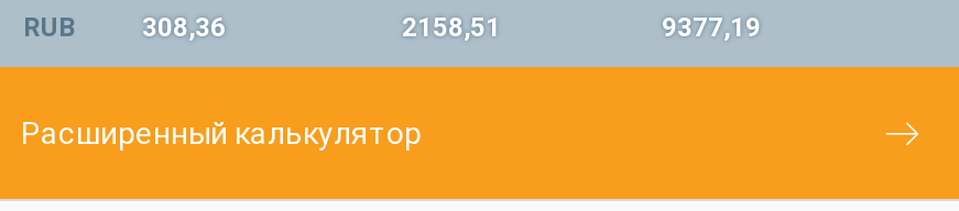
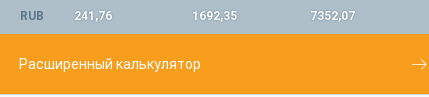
- 308,36
+ 241,76

- 2158,51
+ 1692,35

- 9377,19
+ 7352,07
